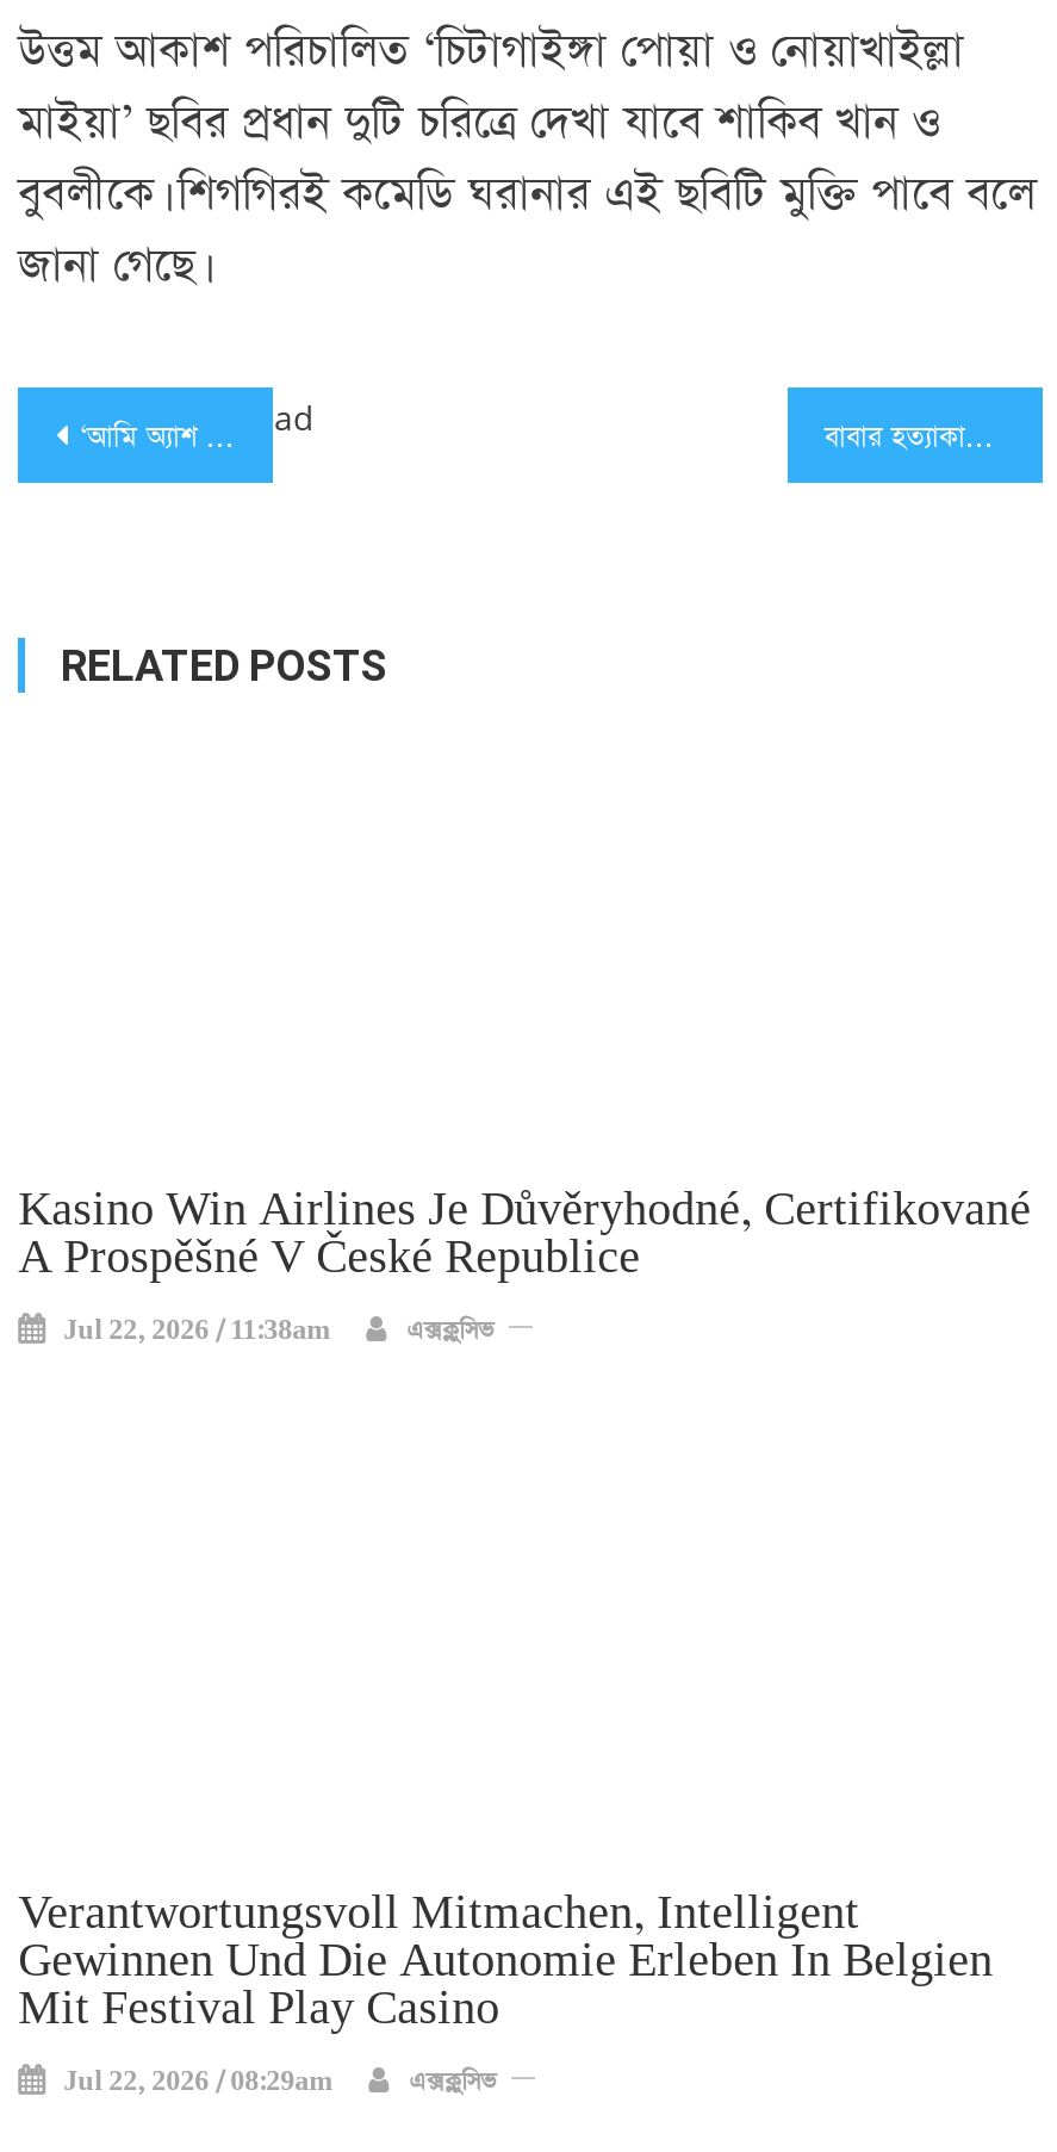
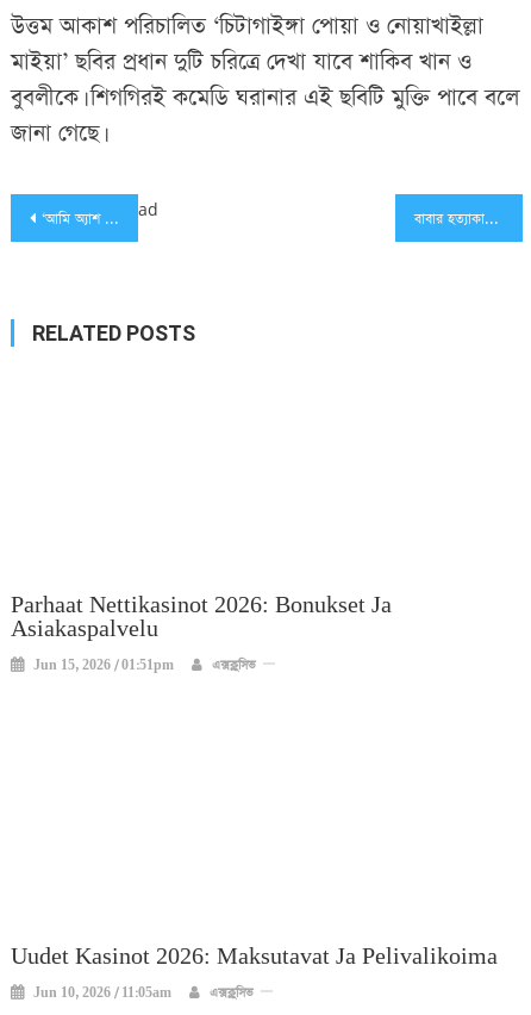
- Kasino Win Airlines Je Důvěryhodné, Certifikované
- A Prospěšné V České Republice
+ Parhaat Nettikasinot 2026: Bonukset Ja
+ Asiakaspalvelu

- Jul 22, 2026 / 11:38am
+ Jun 15, 2026 / 01:51pm

- Verantwortungsvoll Mitmachen, Intelligent
- Gewinnen Und Die Autonomie Erleben In Belgien
- Mit Festival Play Casino
+ Uudet Kasinot 2026: Maksutavat Ja Pelivalikoima

- Jul 22, 2026 / 08:29am
+ Jun 10, 2026 / 11:05am
